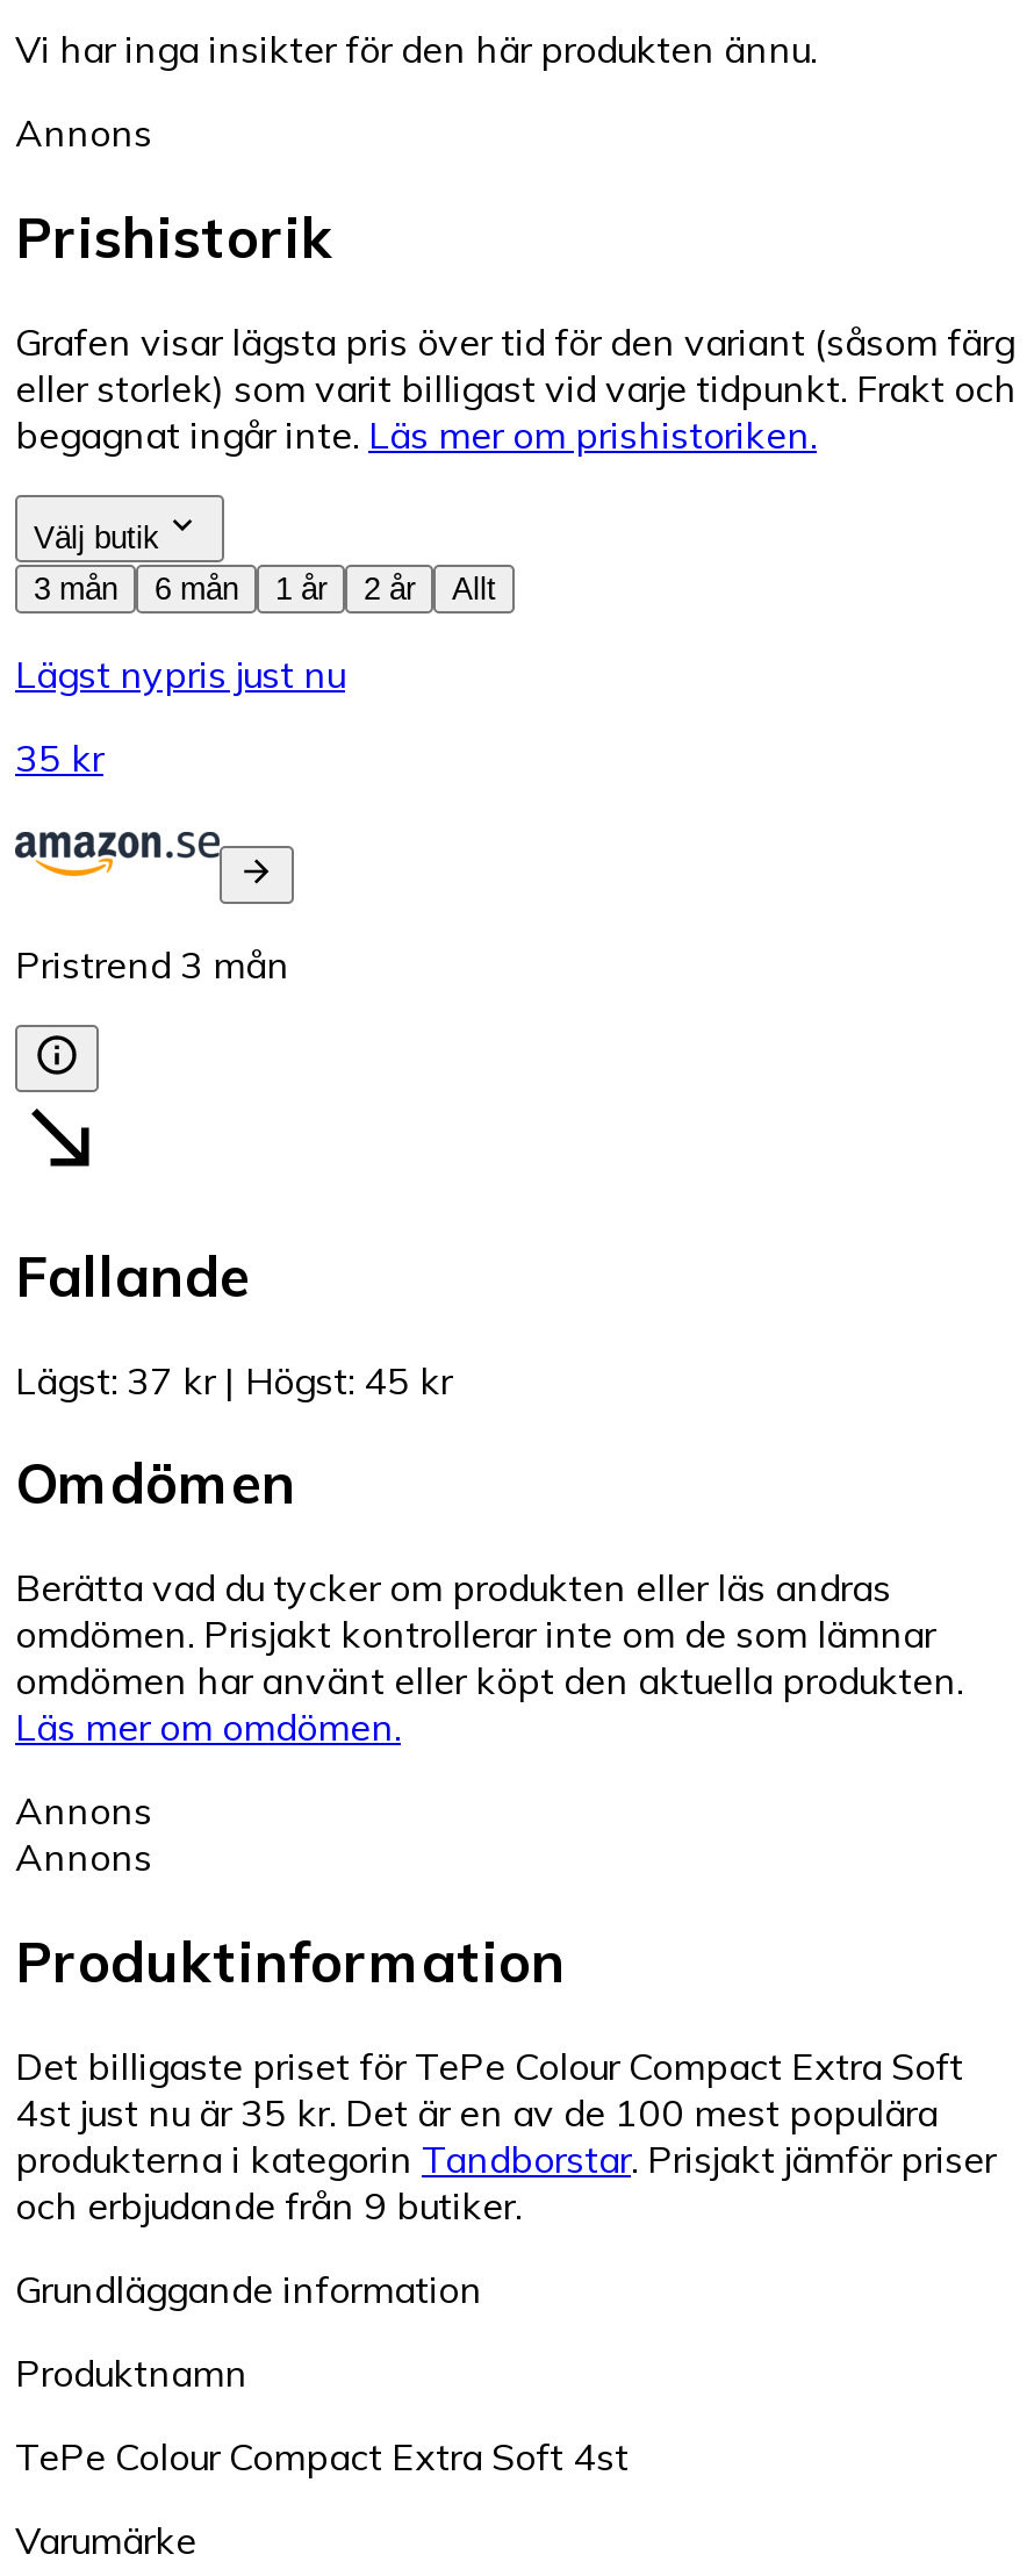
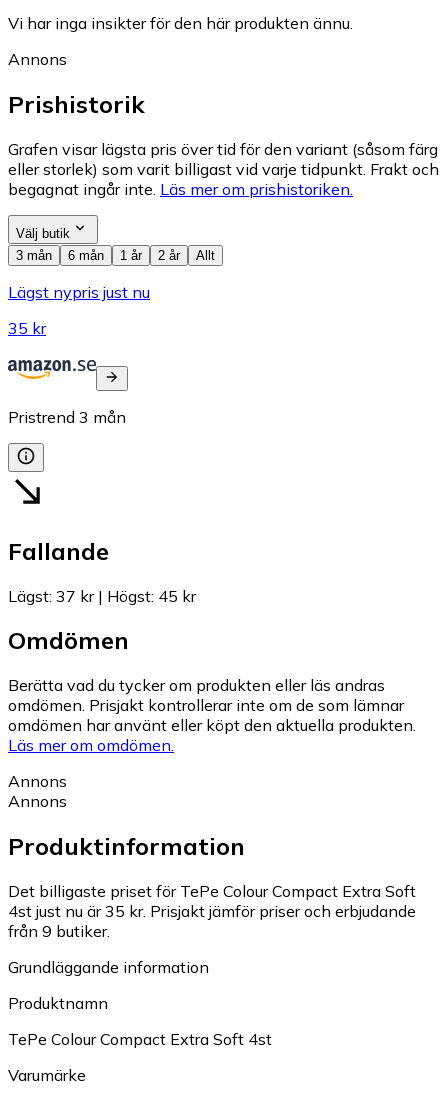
- 4st just nu är 35 kr. Det är en av de 100 mest populära
- produkterna i kategorin Tandborstar. Prisjakt jämför priser
- och erbjudande från 9 butiker.
+ 4st just nu är 35 kr. Prisjakt jämför priser och erbjudande
+ från 9 butiker.
